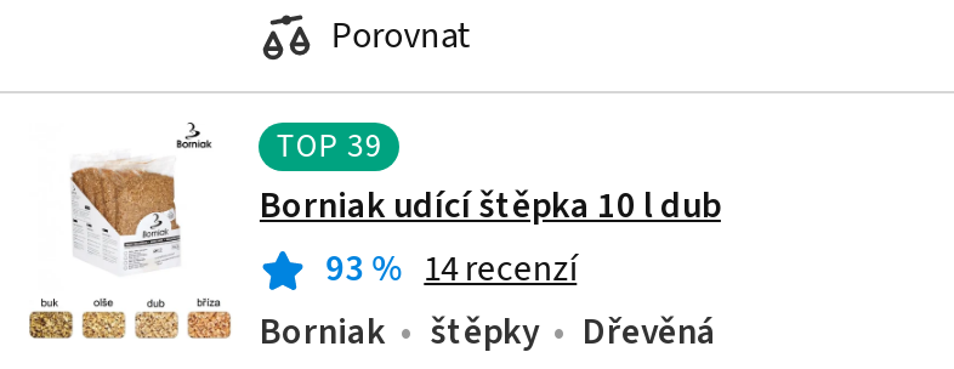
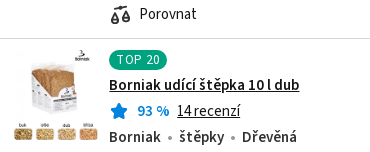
- TOP39
+ TOP20
